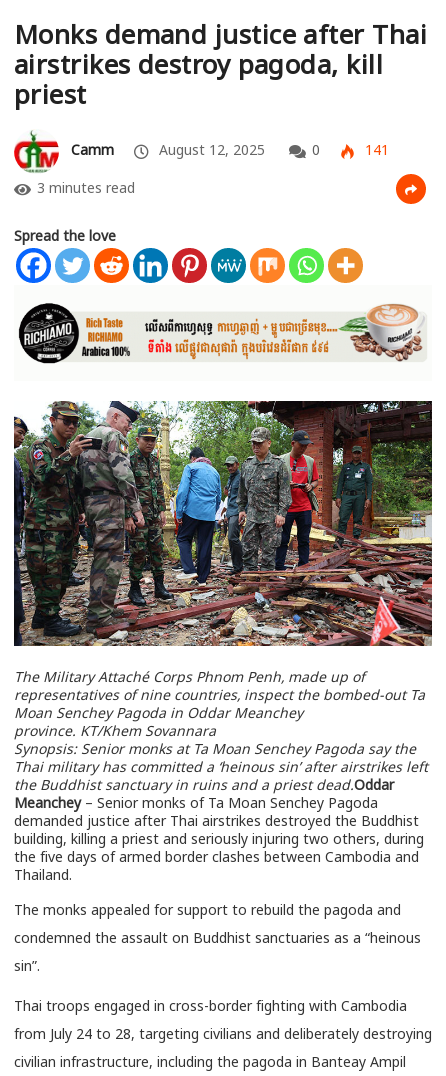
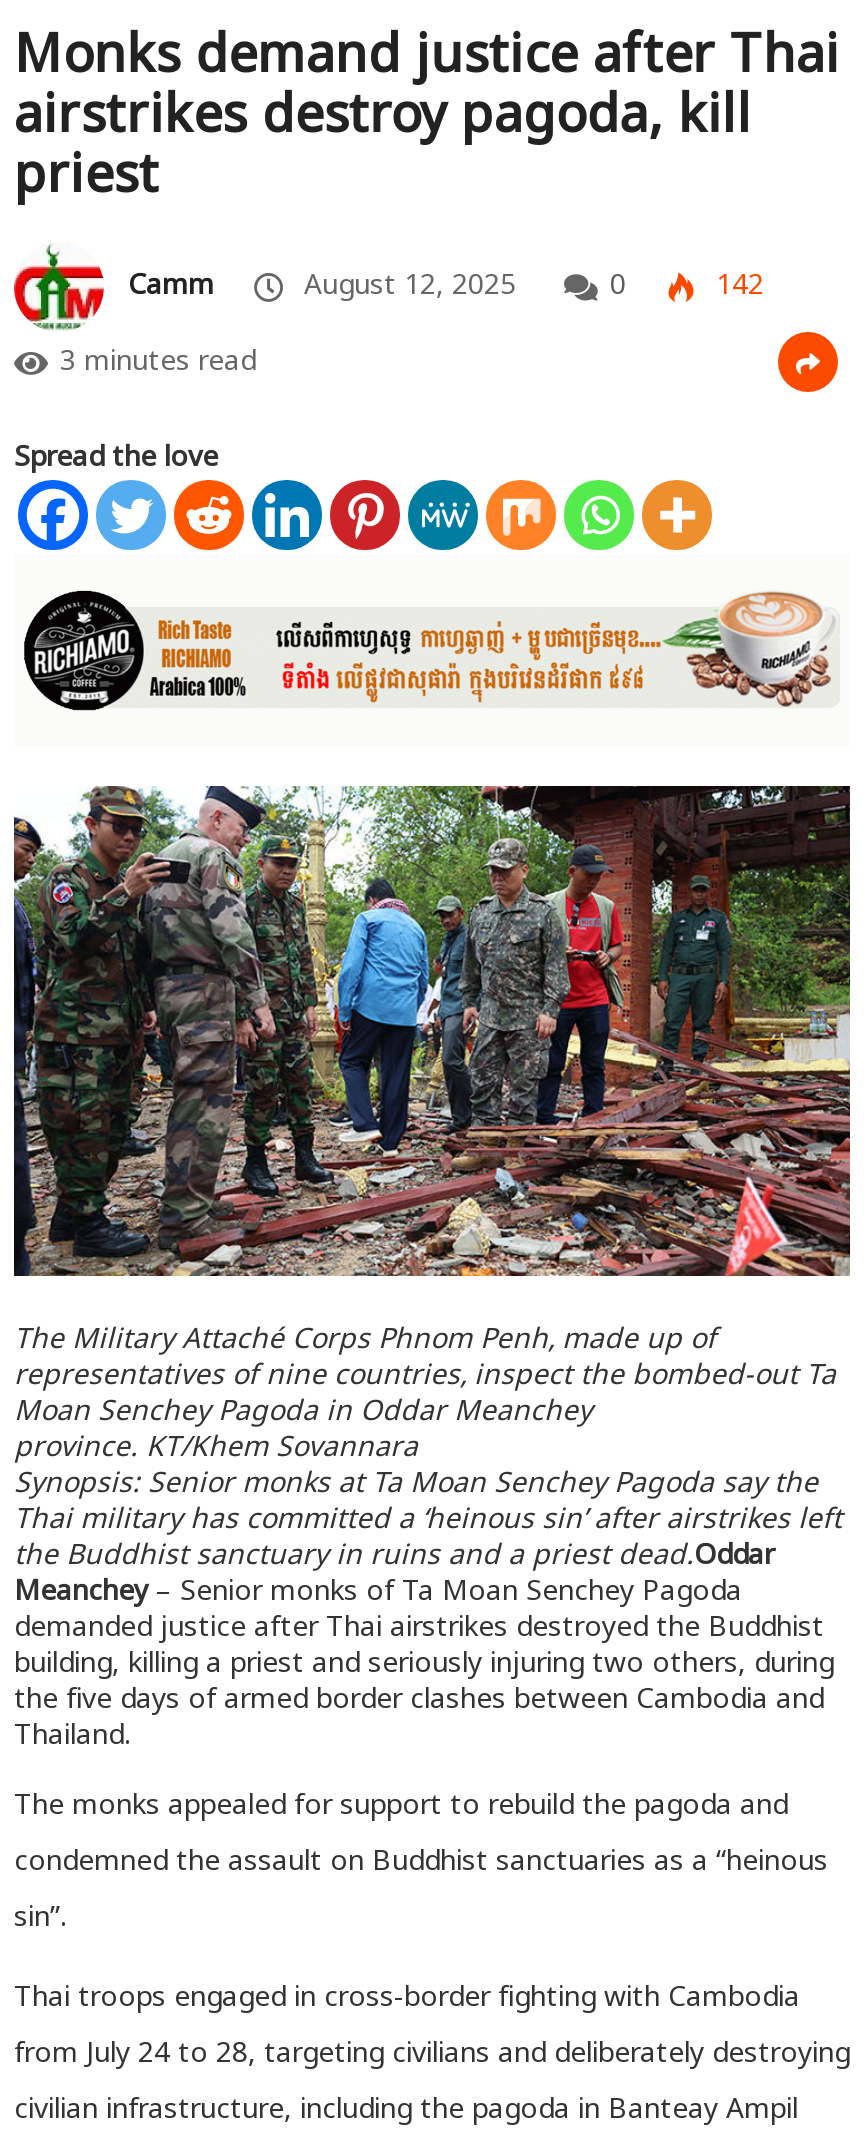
- 141
+ 142
